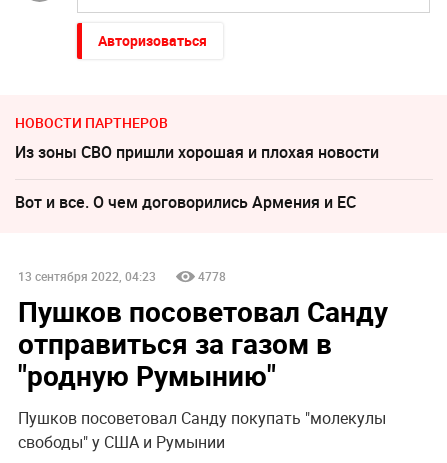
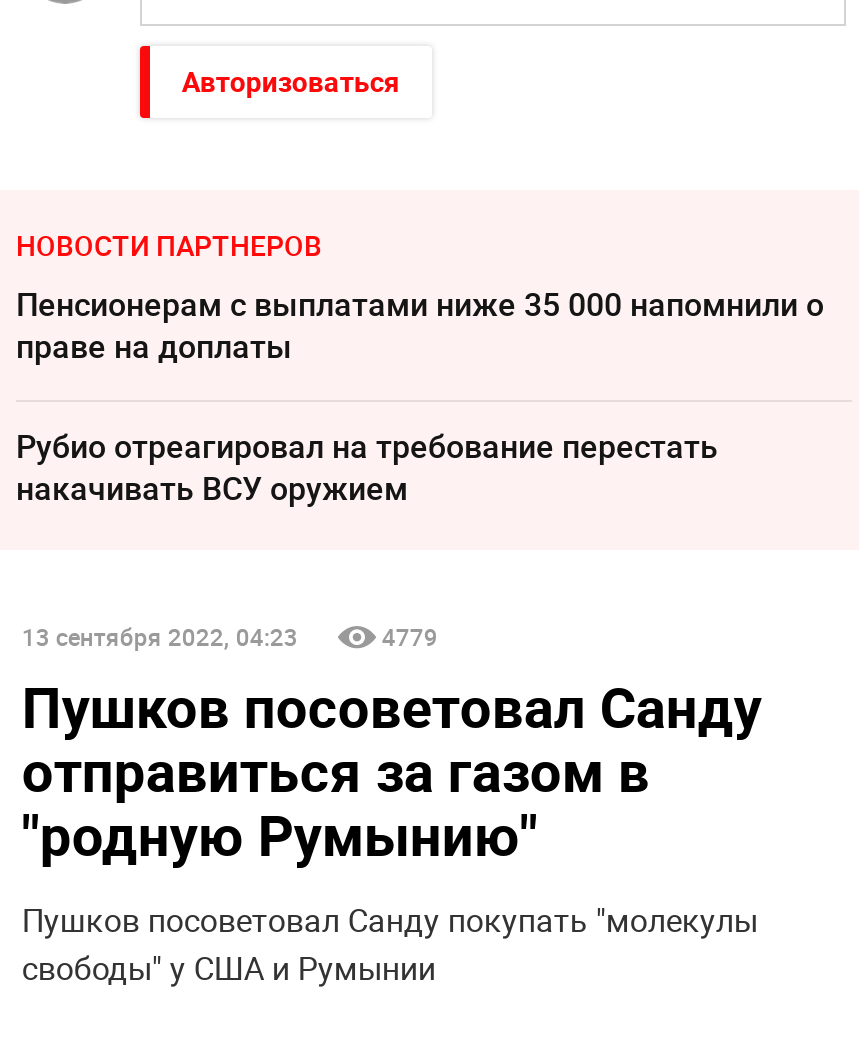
- Из зоны СВО пришли хорошая и плохая новости
+ Пенсионерам с выплатами ниже 35 000 напомнили о
+ праве на доплаты

- Вот и все. О чем договорились Армения и ЕС
+ Рубио отреагировал на требование перестать
+ накачивать ВСУ оружием

- 4778
+ 4779
